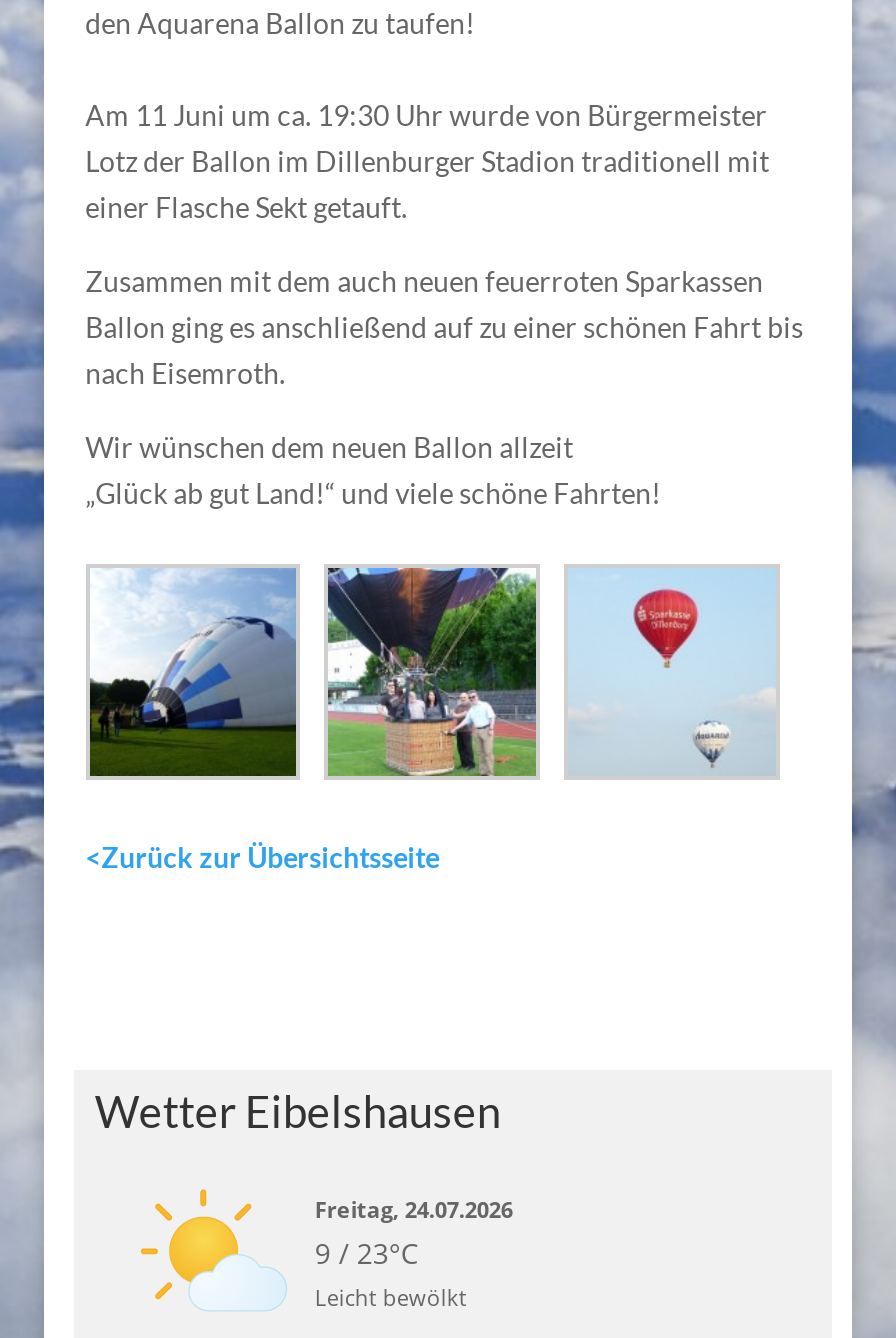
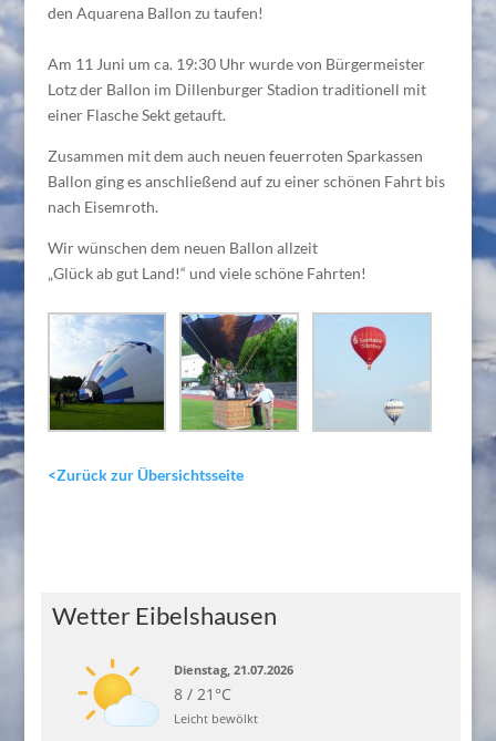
- Freitag, 24.07.2026
- 9 / 23°C
+ Dienstag, 21.07.2026
+ 8 / 21°C
